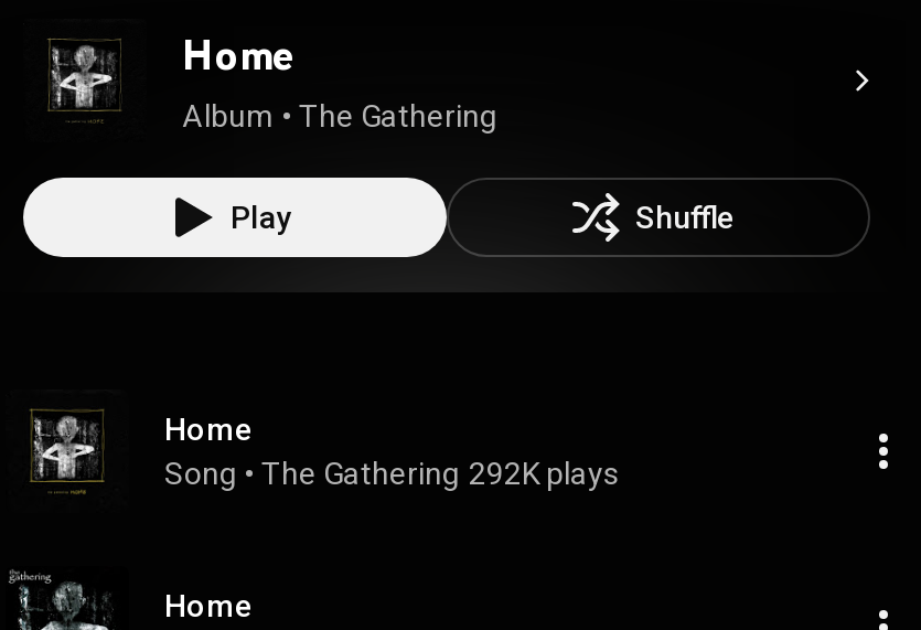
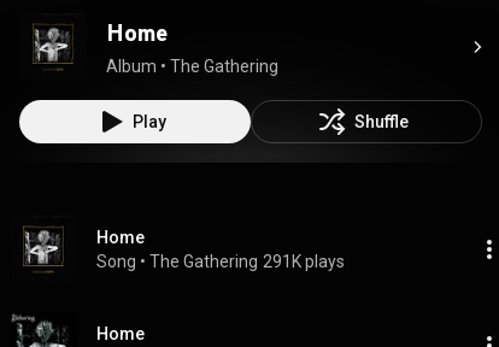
- Song • The Gathering 292K plays
+ Song • The Gathering 291K plays
